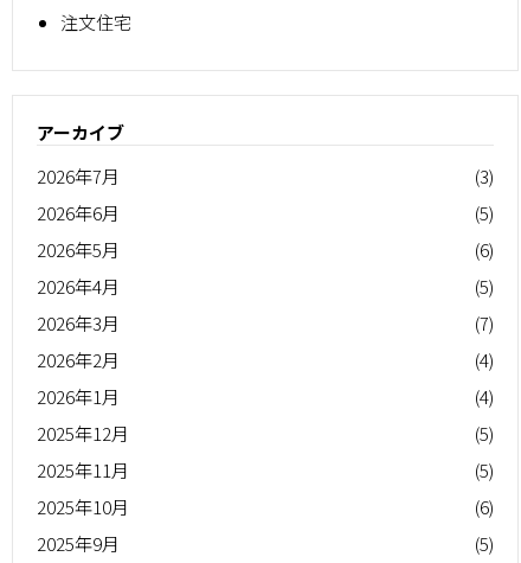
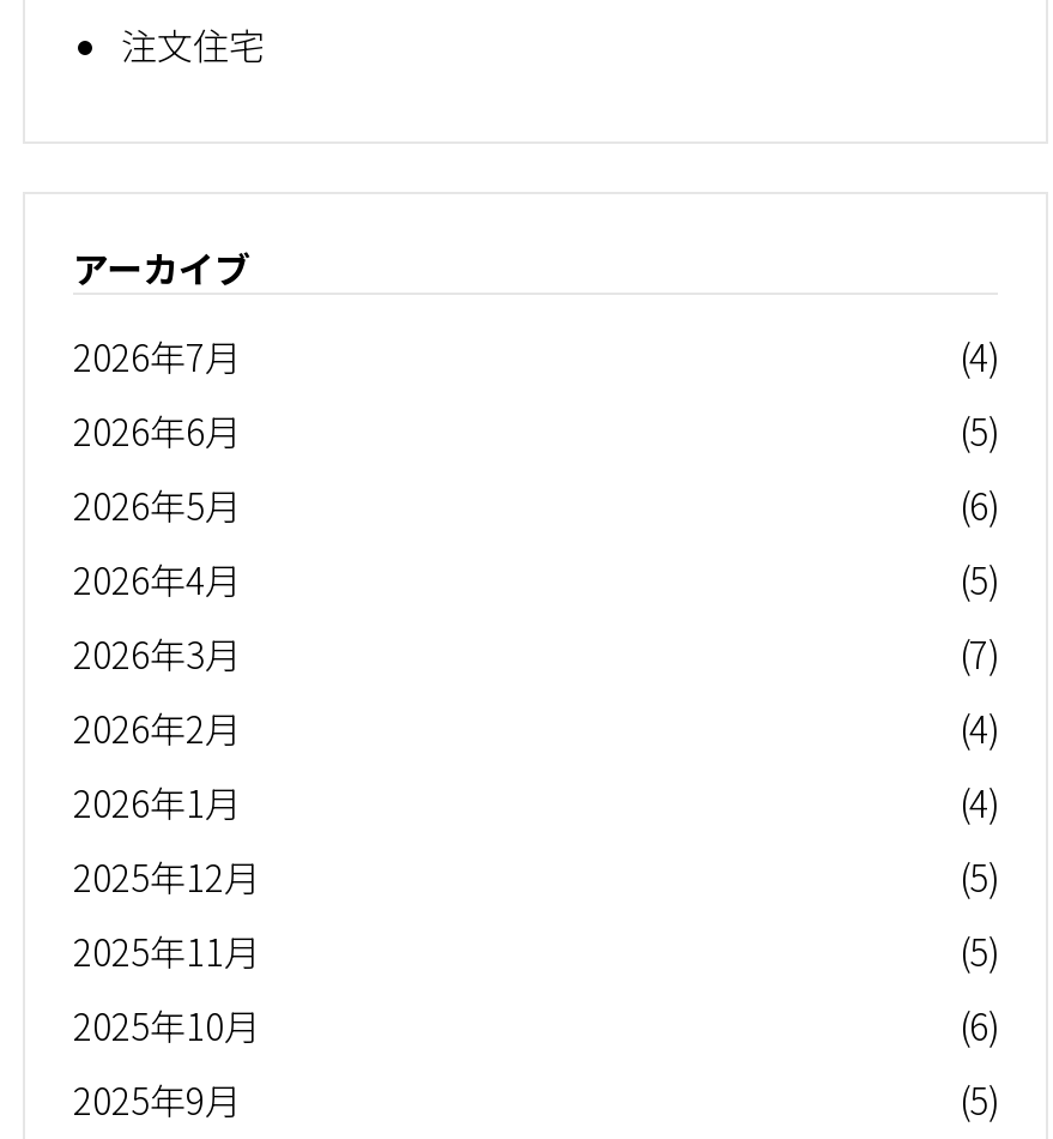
- (3)
+ (4)
